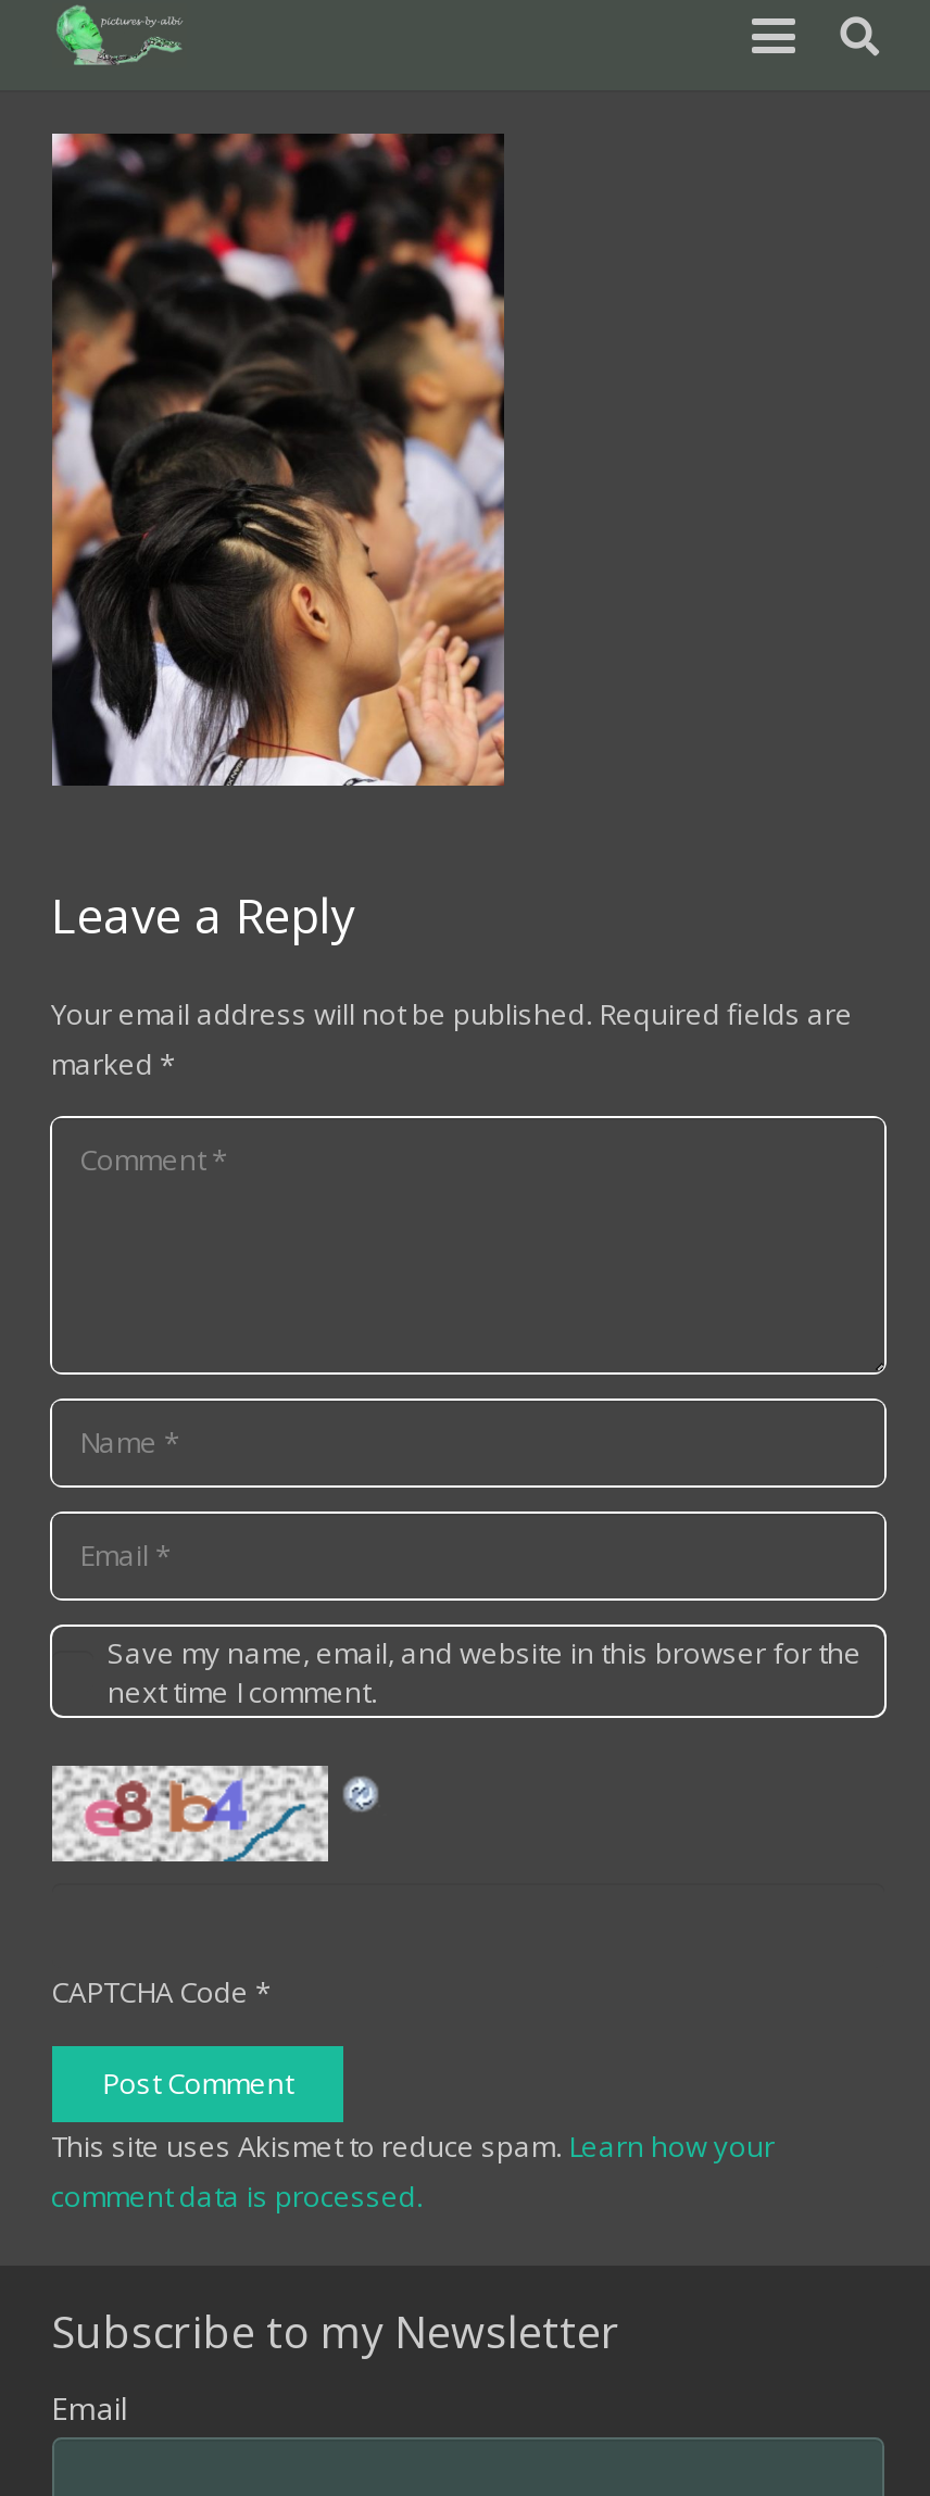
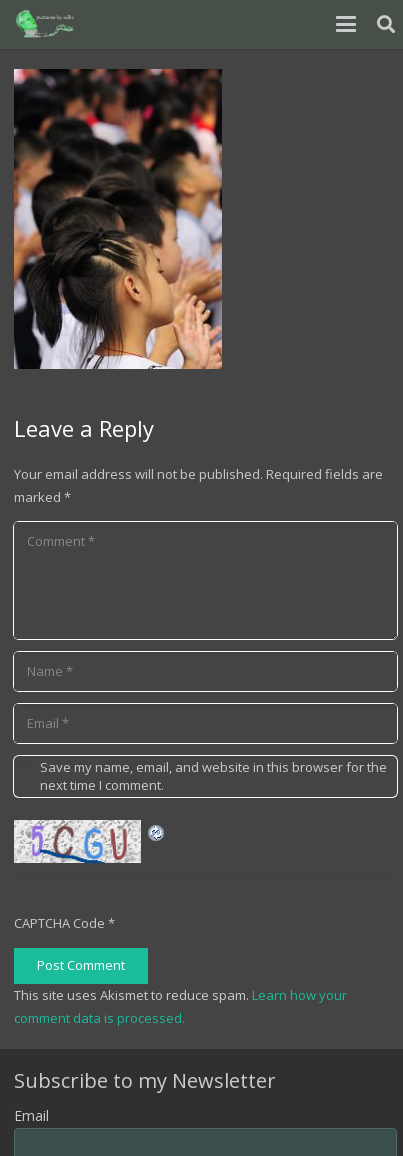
- [image]
+ [image]
